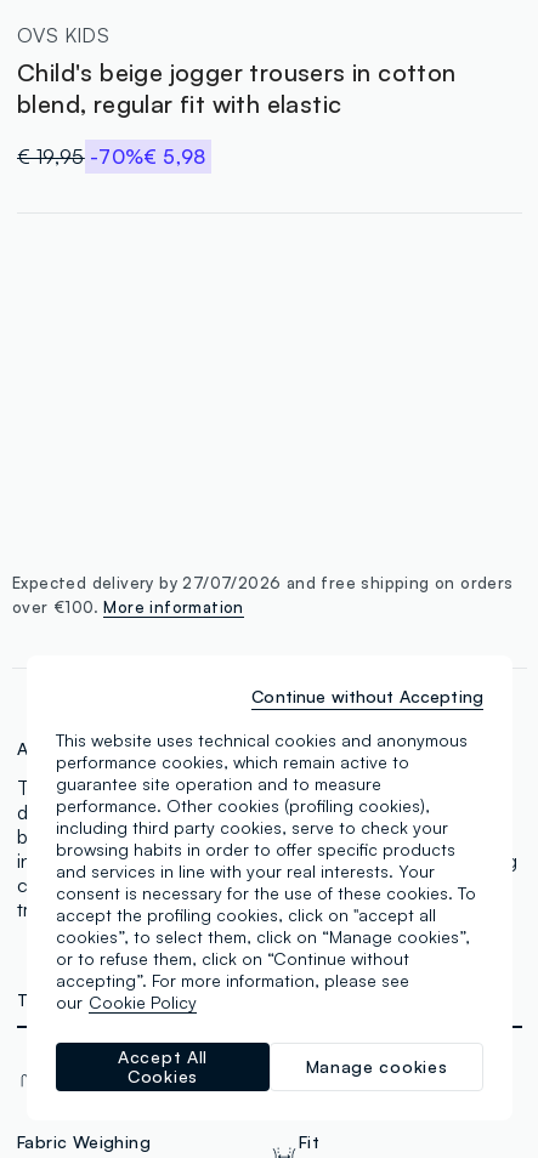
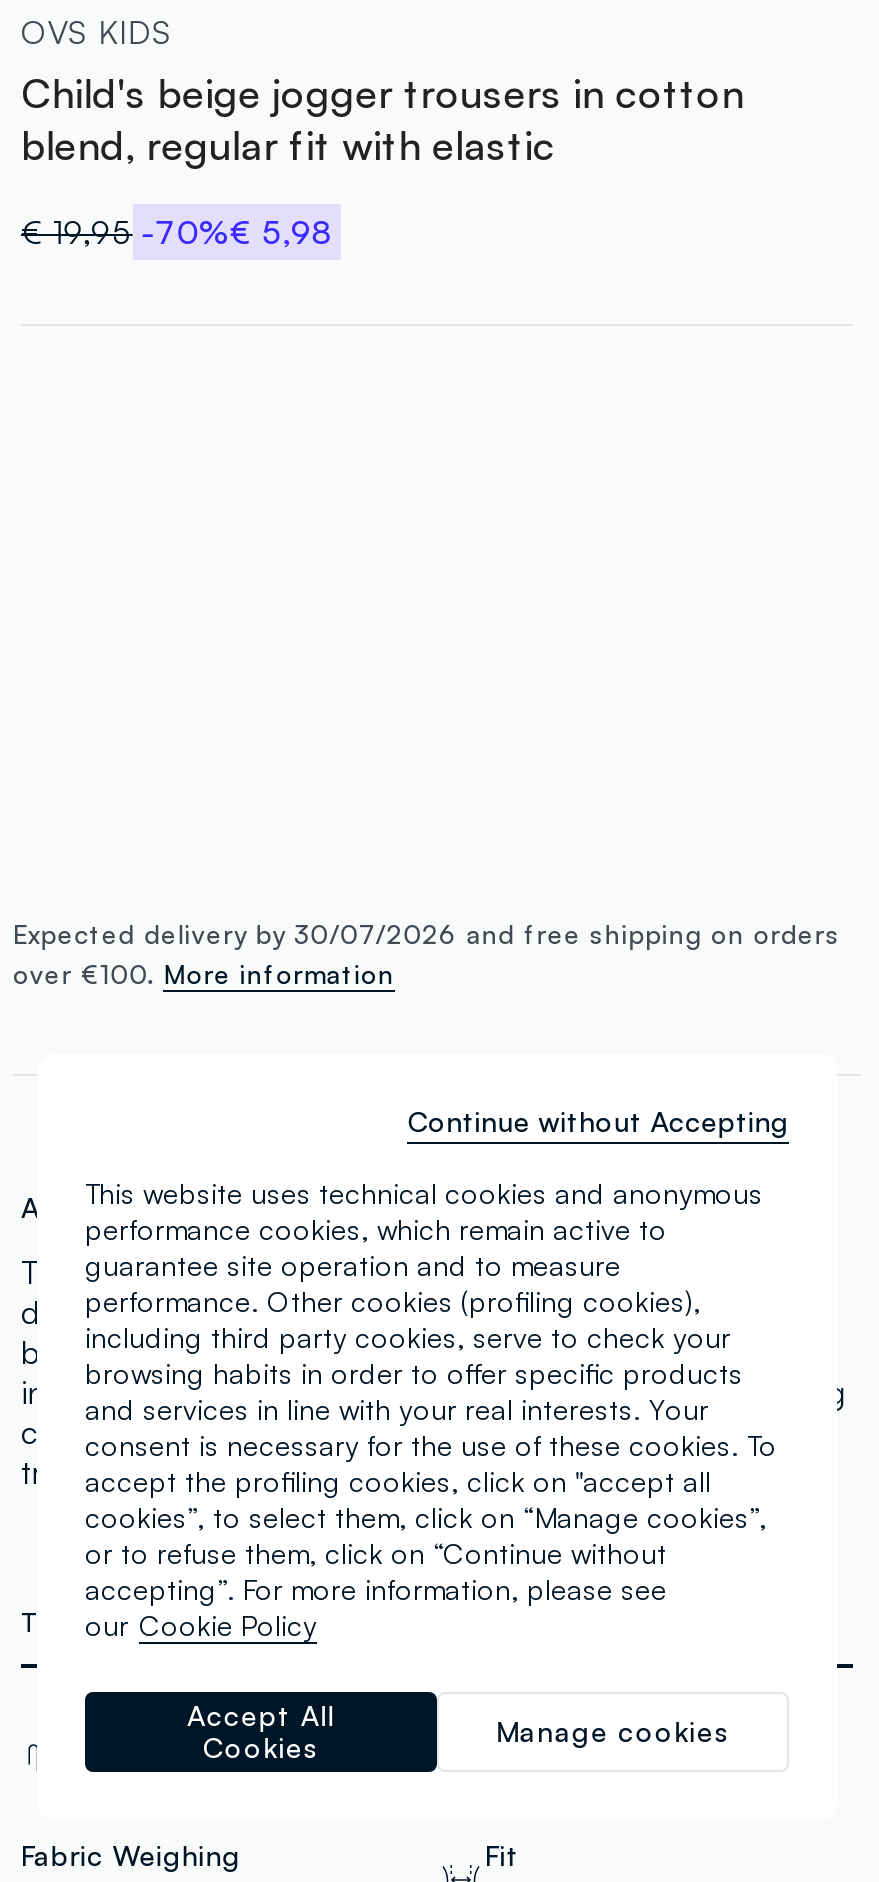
- Expected delivery by 27/07/2026 and free shipping on orders
+ Expected delivery by 30/07/2026 and free shipping on orders
